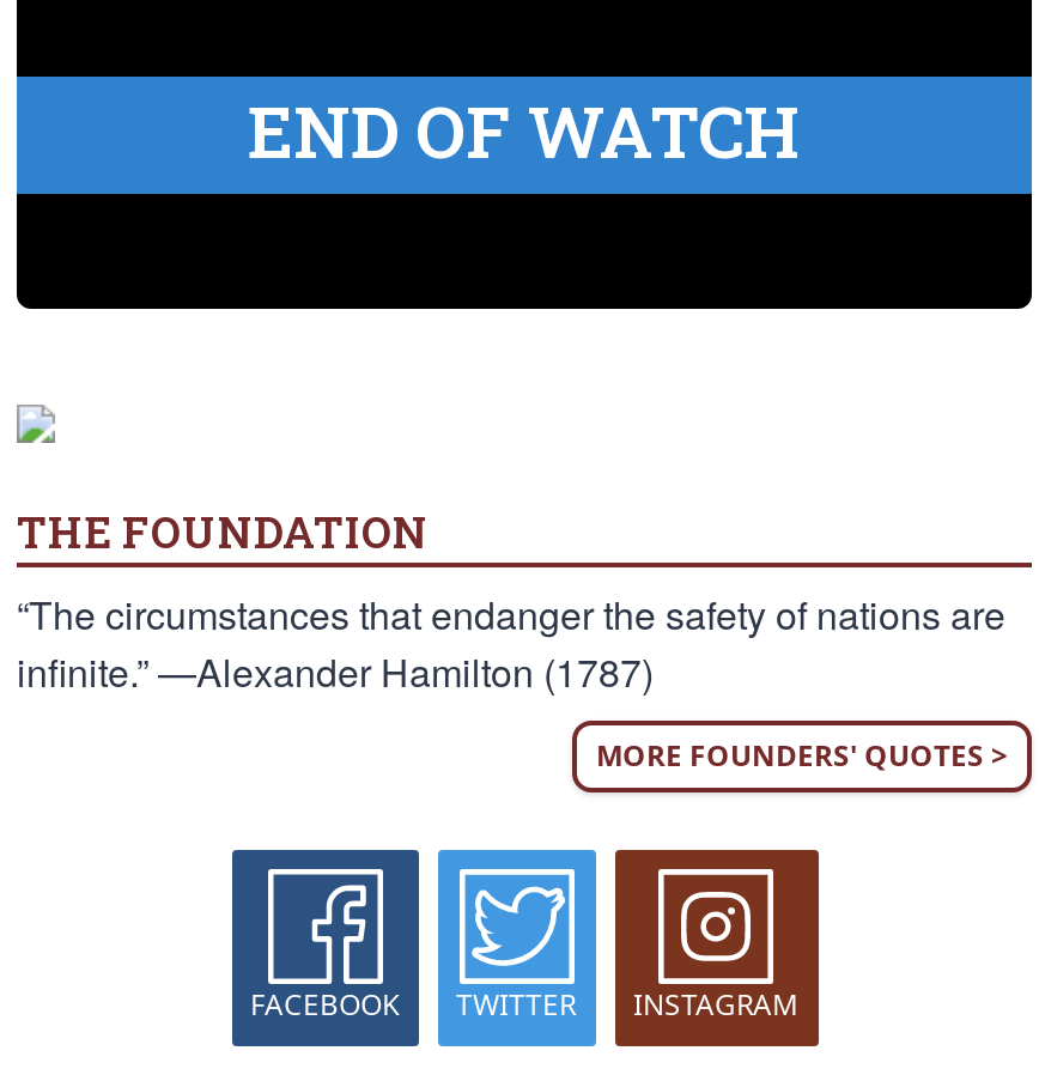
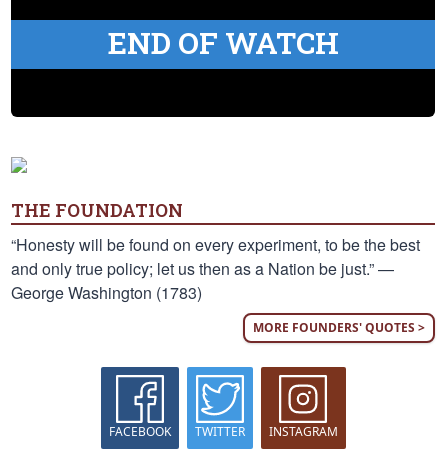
- “The circumstances that endanger the safety of nations are
- infinite.” —Alexander Hamilton (1787)
+ “Honesty will be found on every experiment, to be the best
+ and only true policy; let us then as a Nation be just.” —
+ George Washington (1783)
